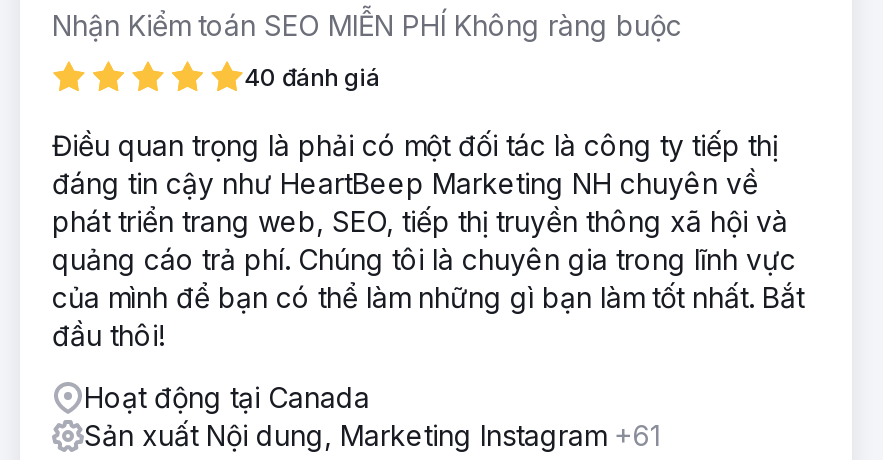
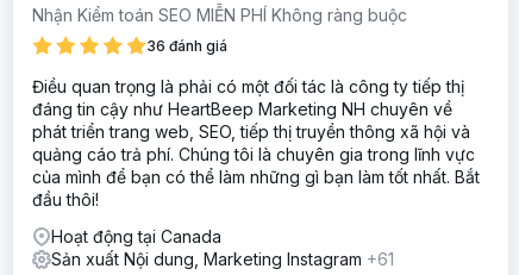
- 40 đánh giá
+ 36 đánh giá
